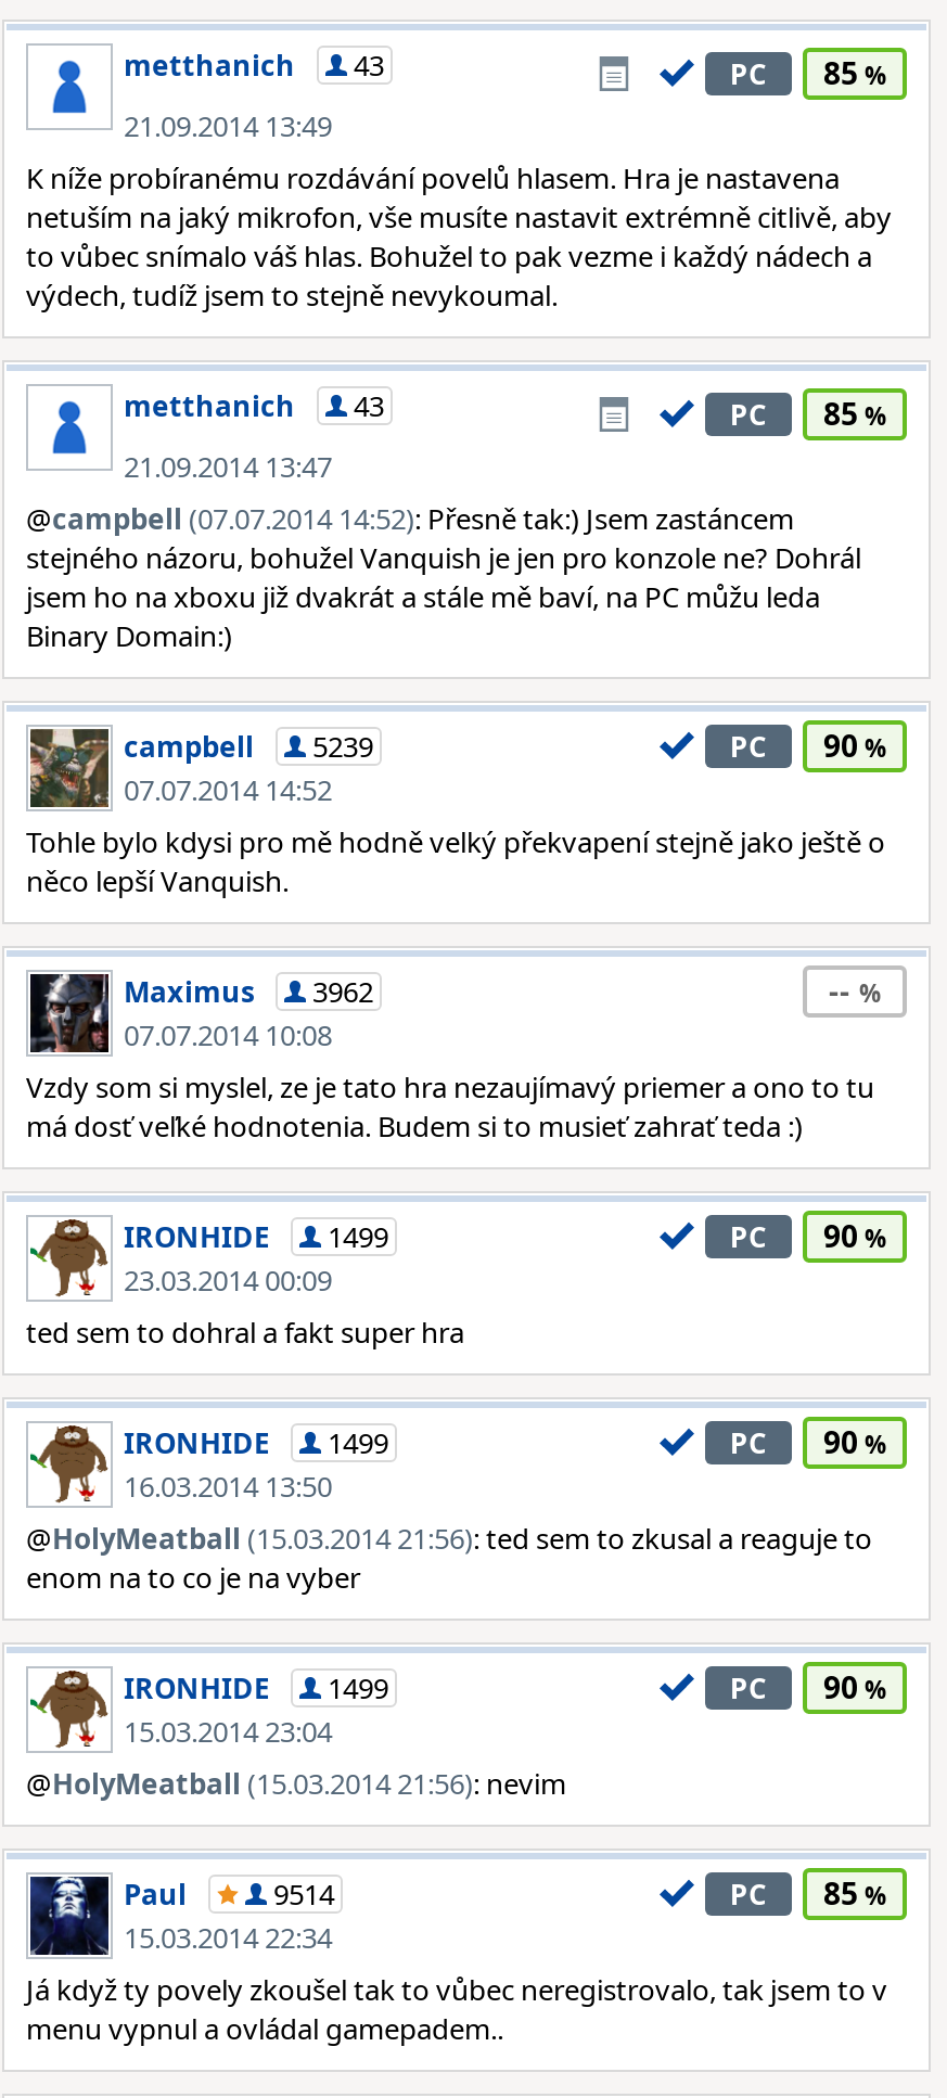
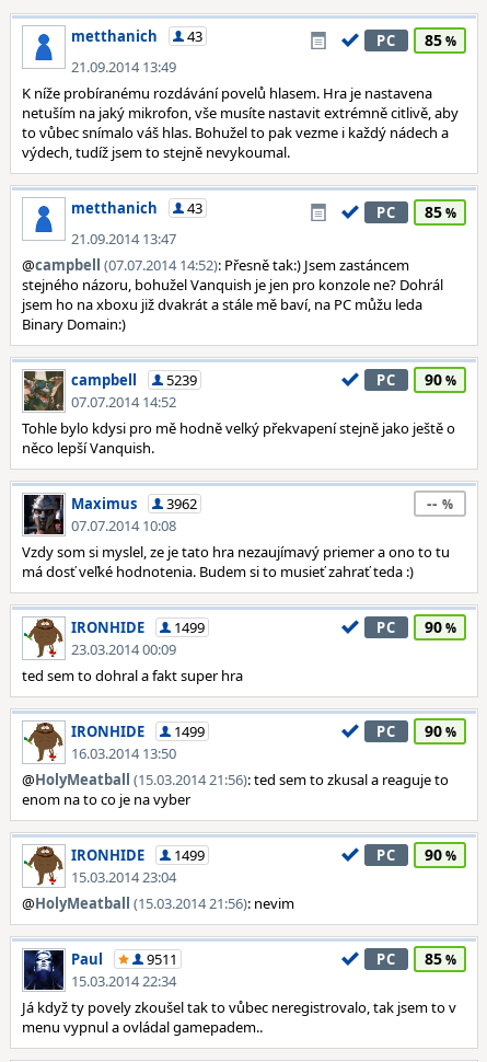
- 9514
+ 9511
